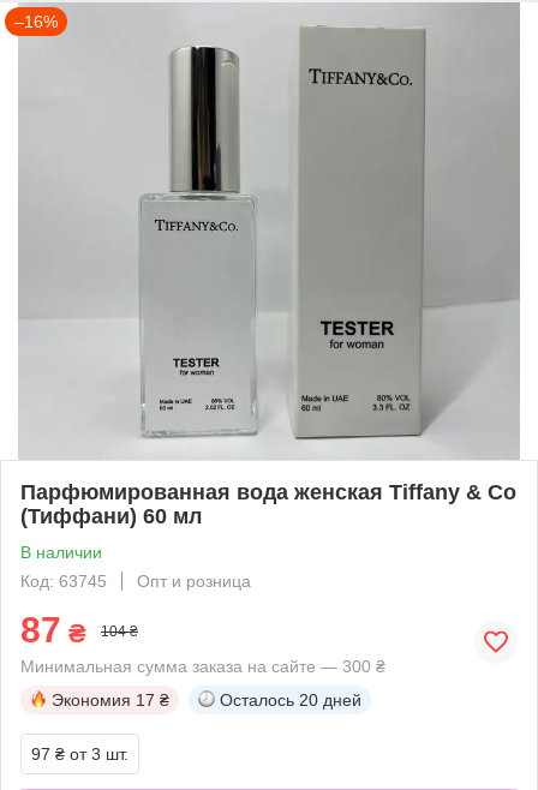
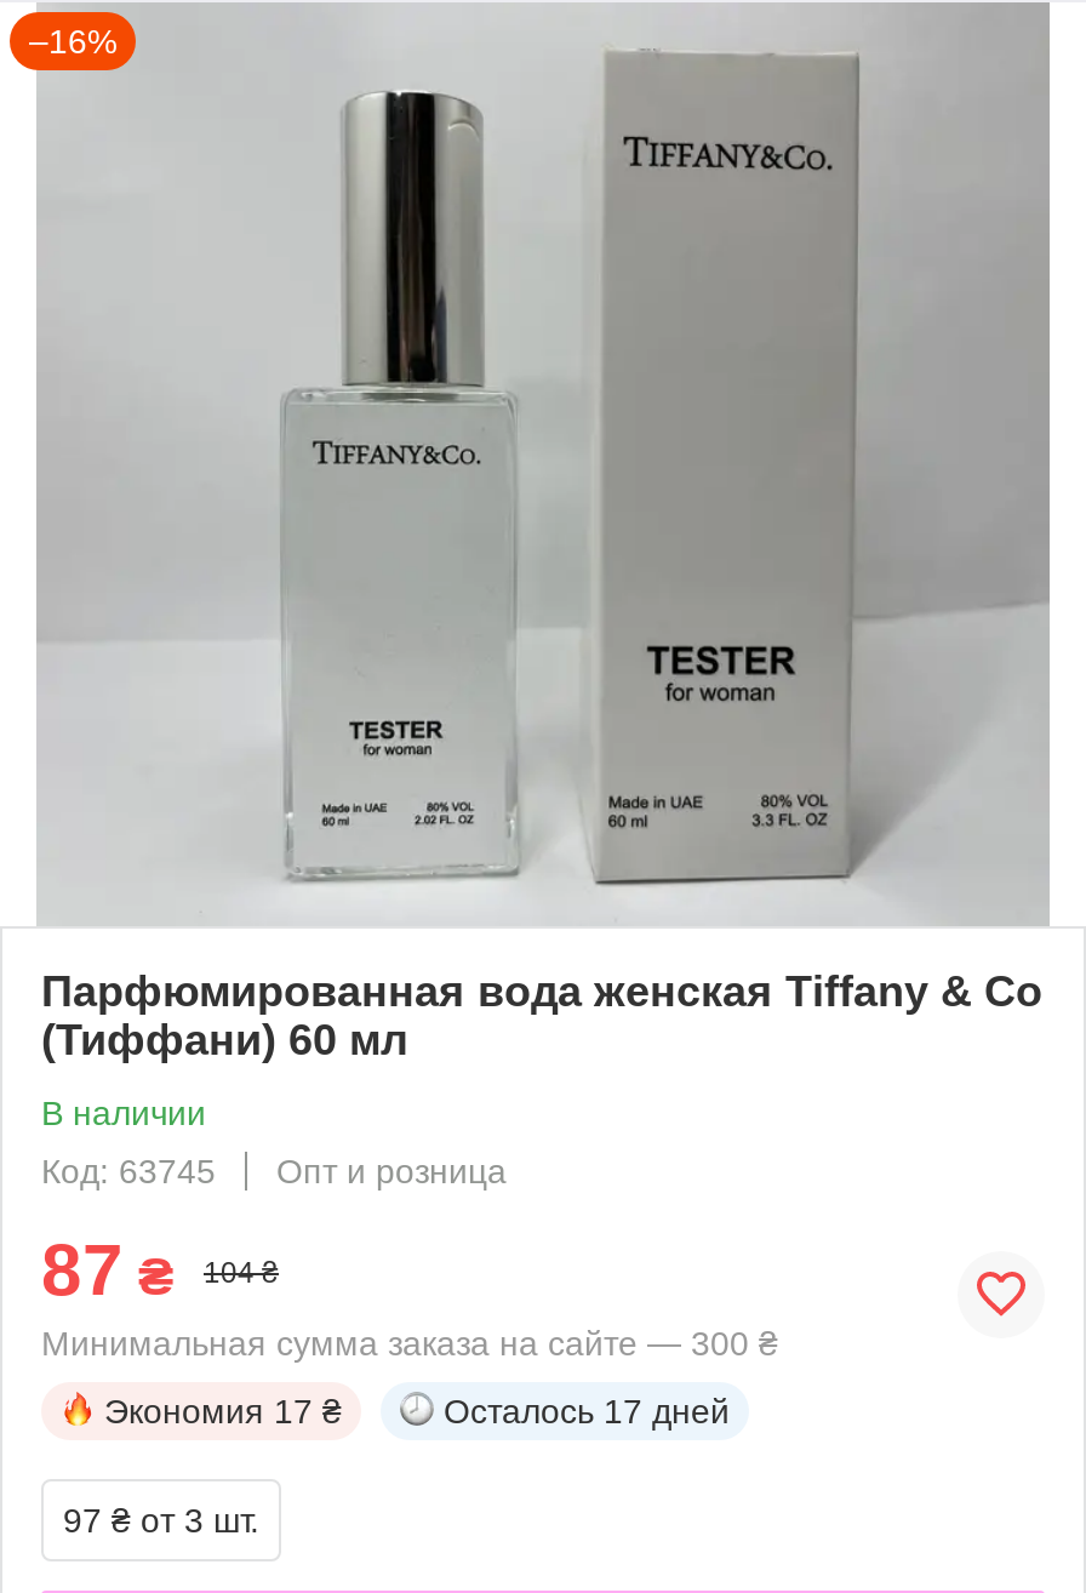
- Осталось 20 дней
+ Осталось 17 дней
